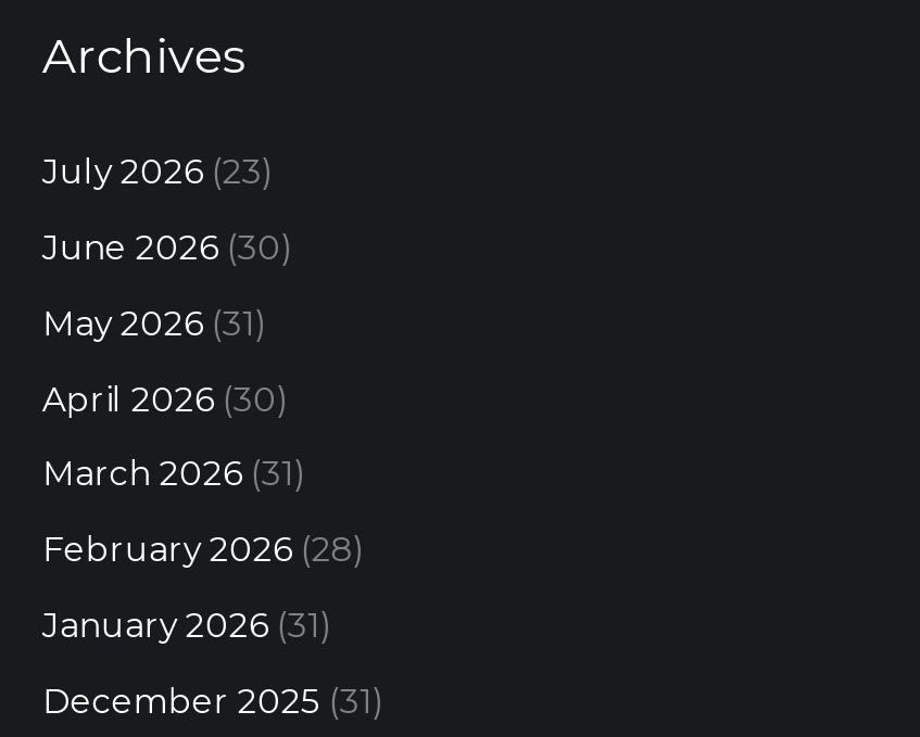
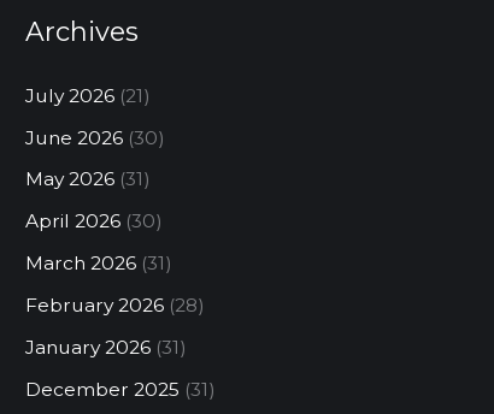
- July 2026 (23)
+ July 2026 (21)
